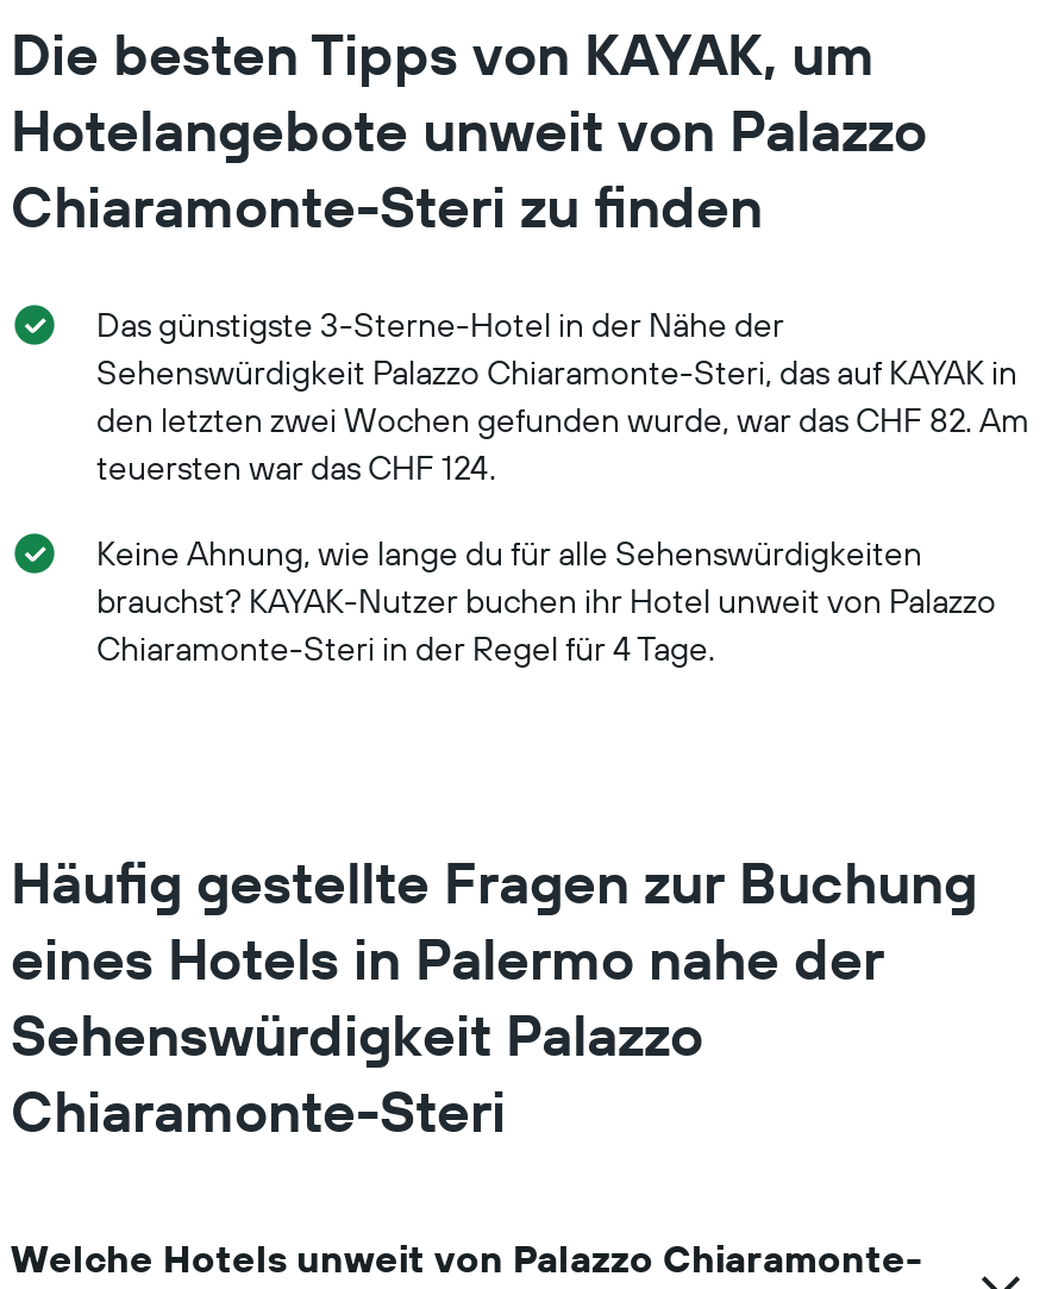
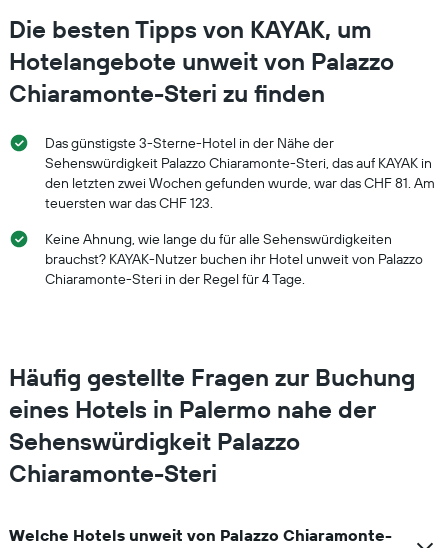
- den letzten zwei Wochen gefunden wurde, war das CHF 82. Am
+ den letzten zwei Wochen gefunden wurde, war das CHF 81. Am

- teuersten war das CHF 124.
+ teuersten war das CHF 123.
